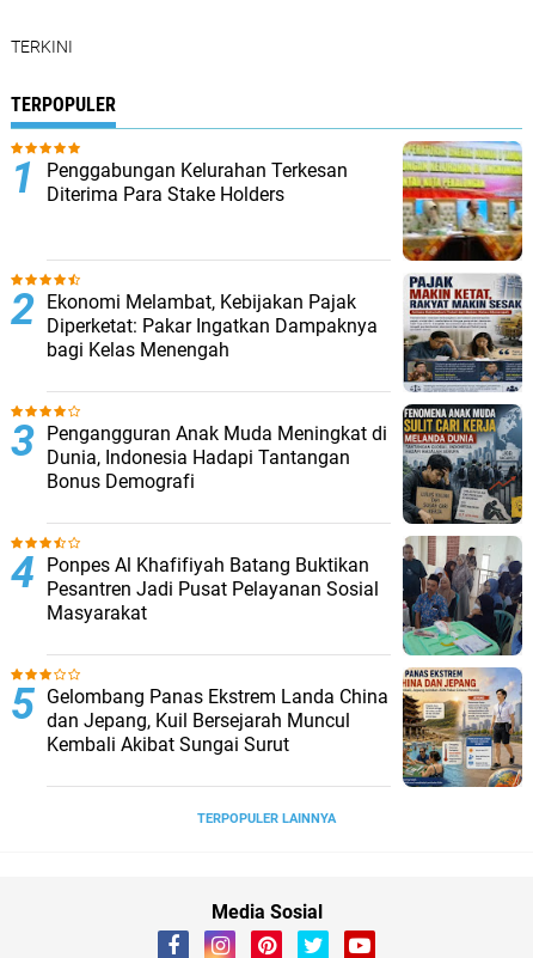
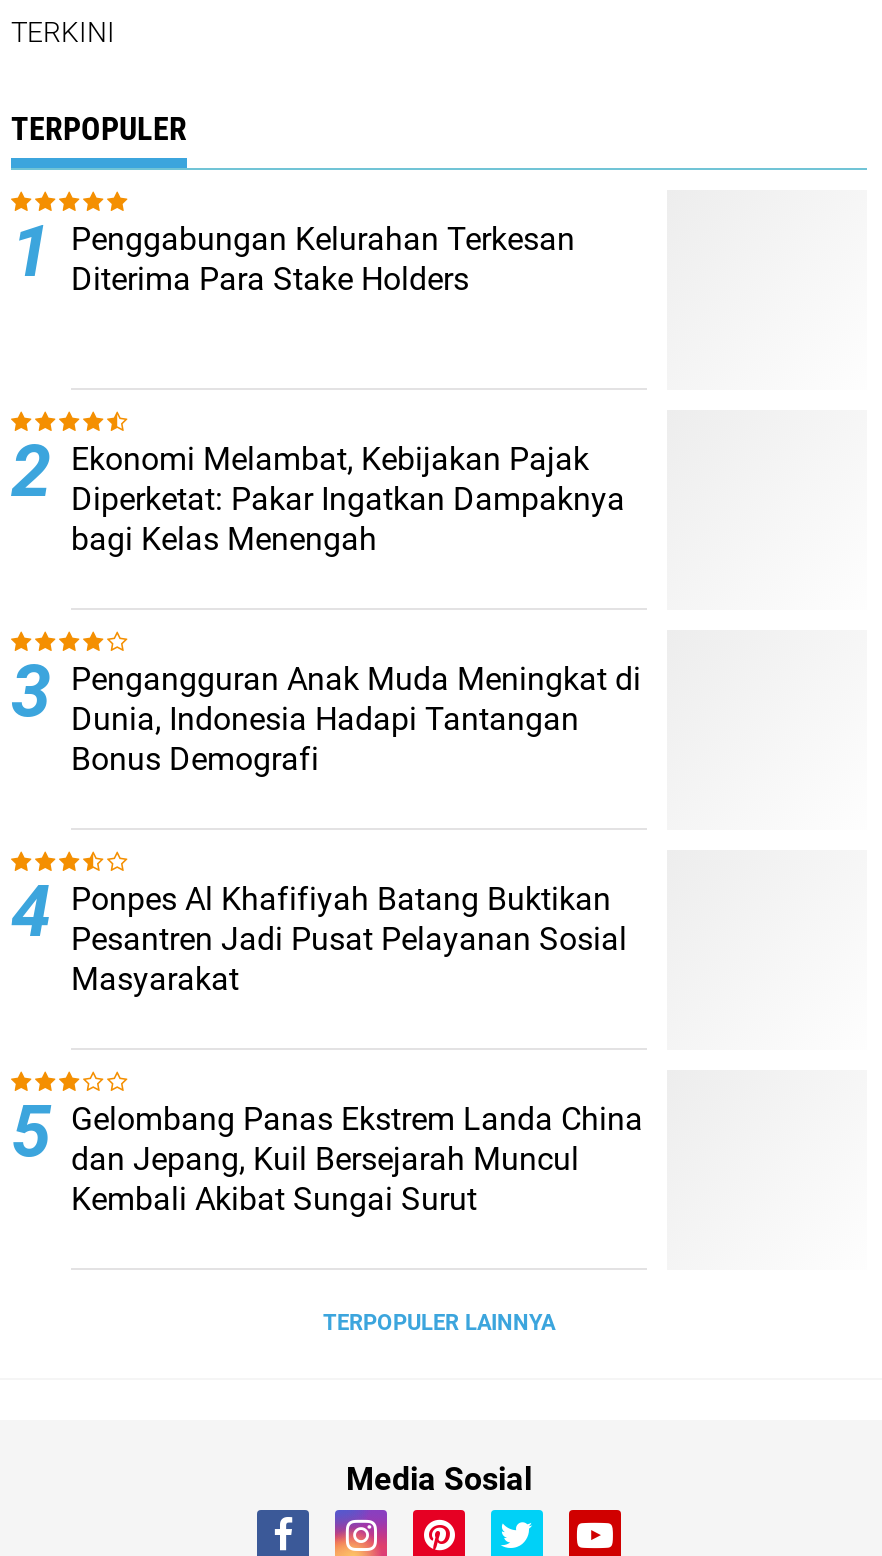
- [image]

- [image]

- [image]

- [image]

- [image]
